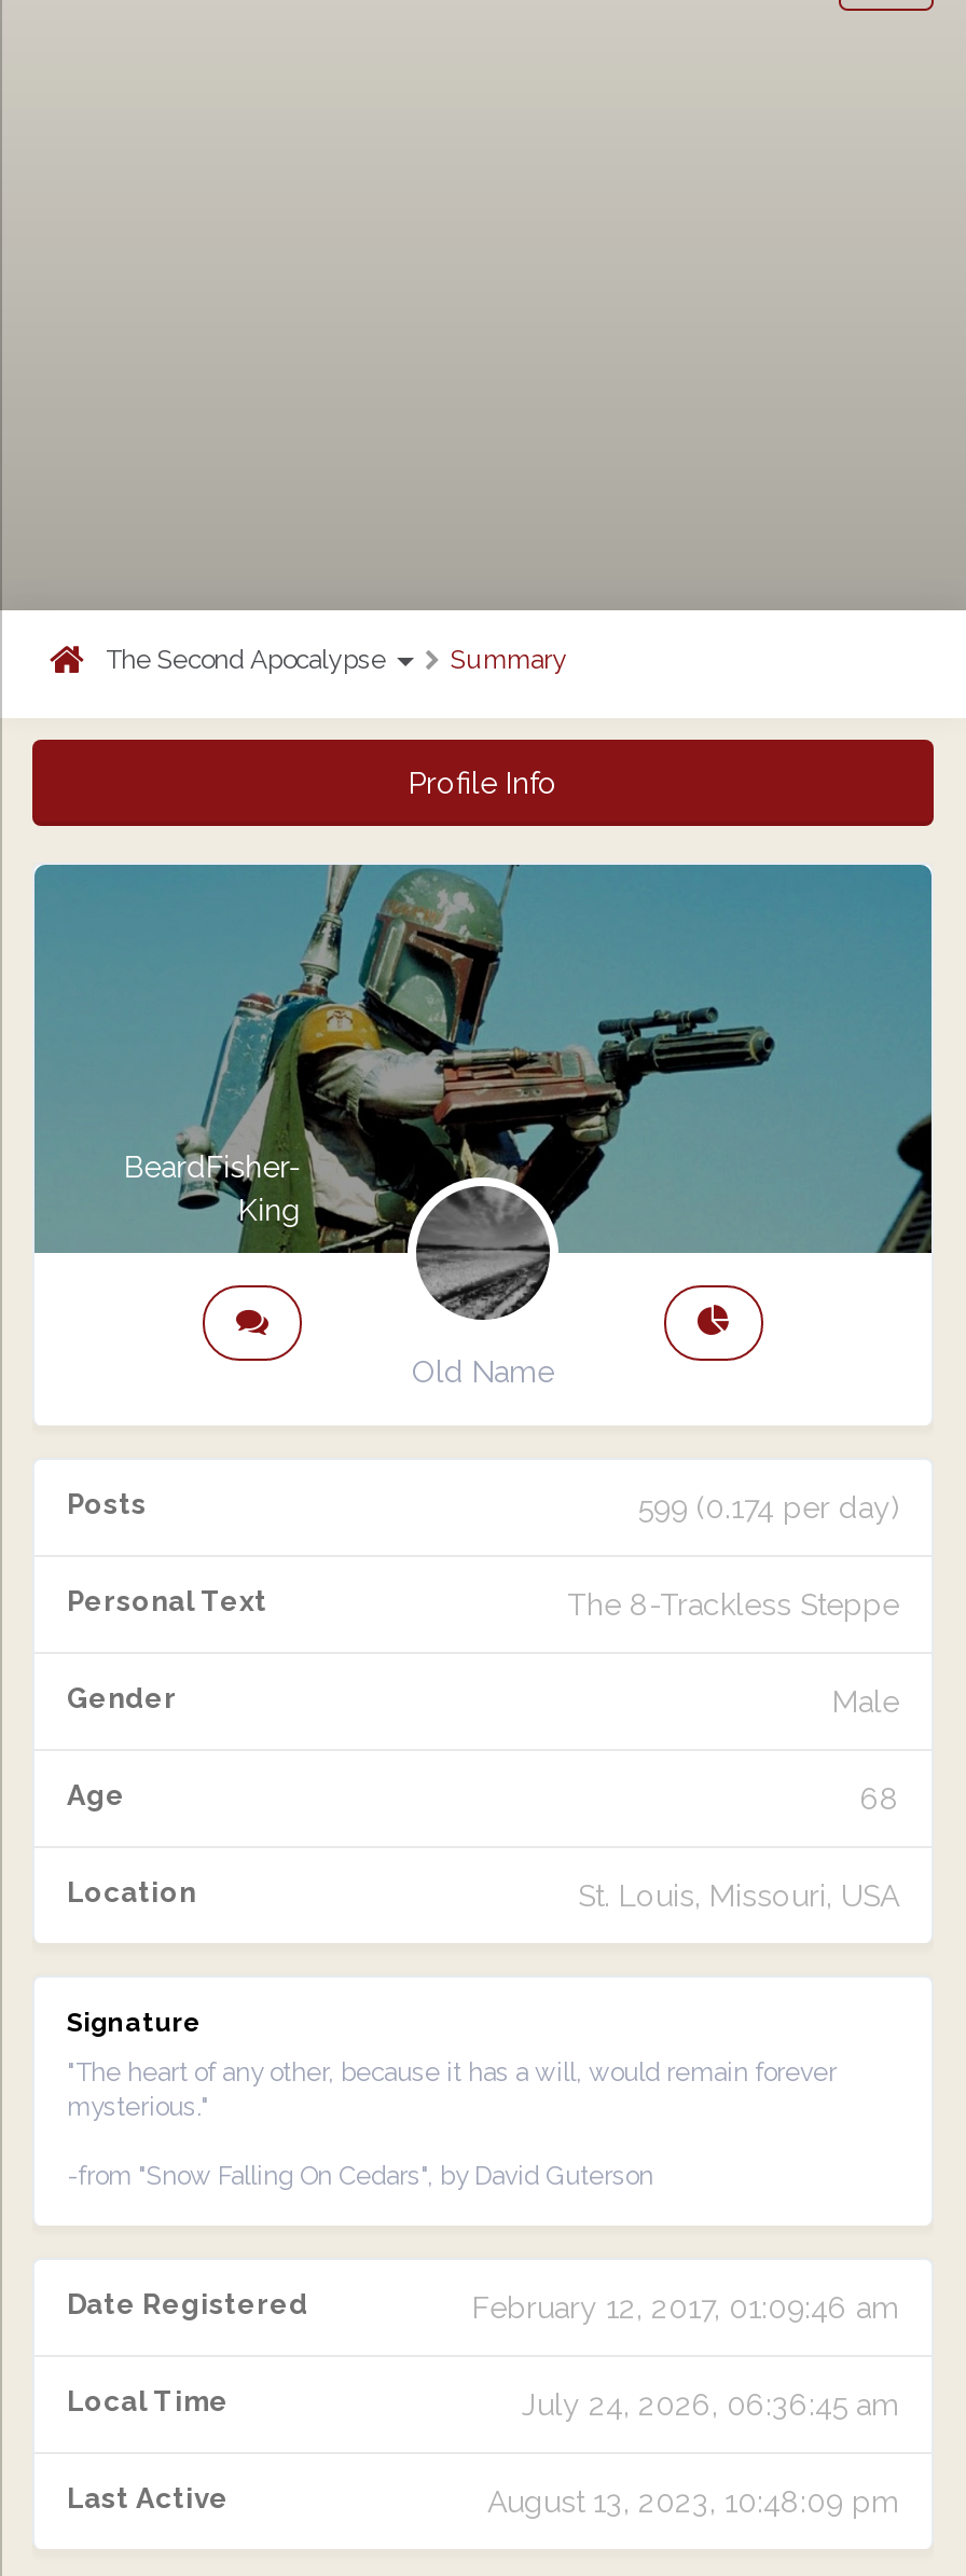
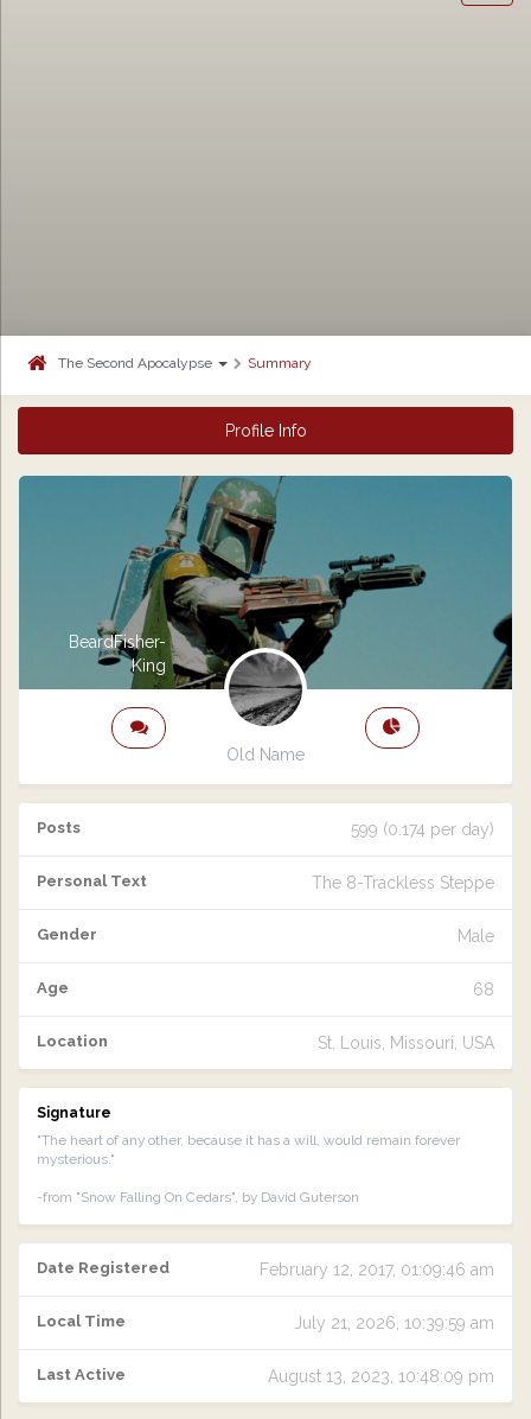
- July 24, 2026, 06:36:45 am
+ July 21, 2026, 10:39:59 am
